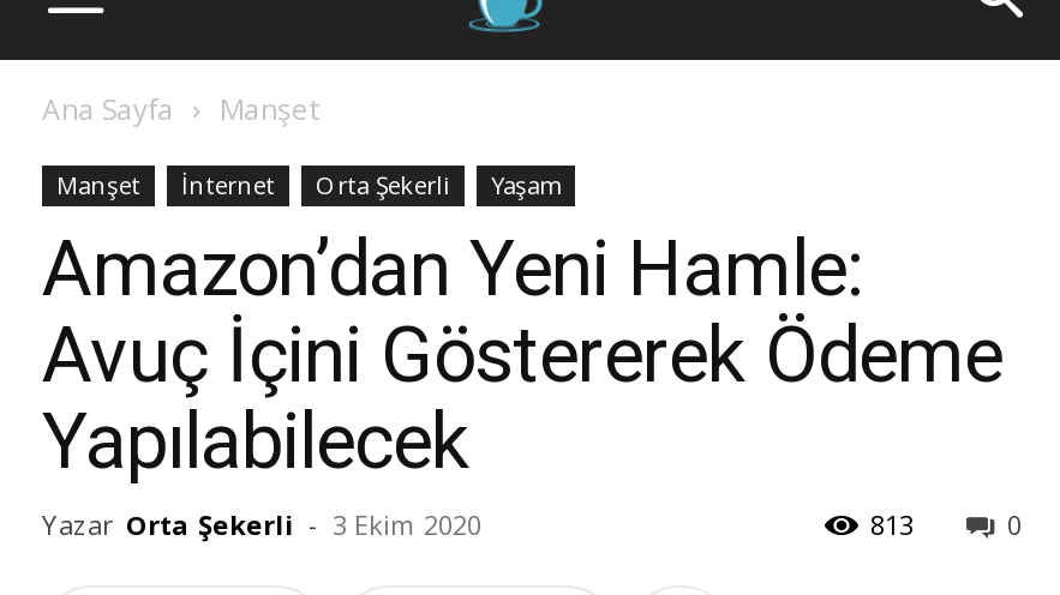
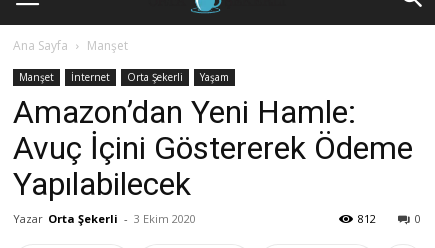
- 813
+ 812
